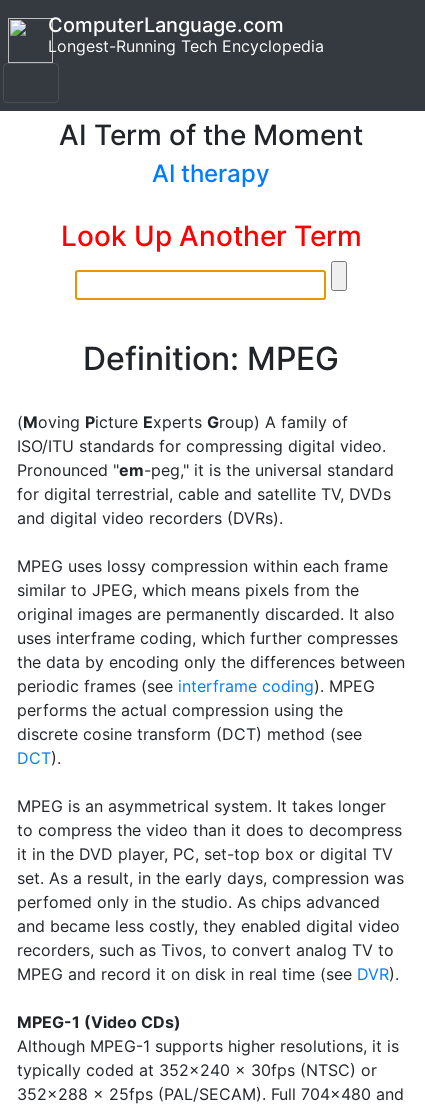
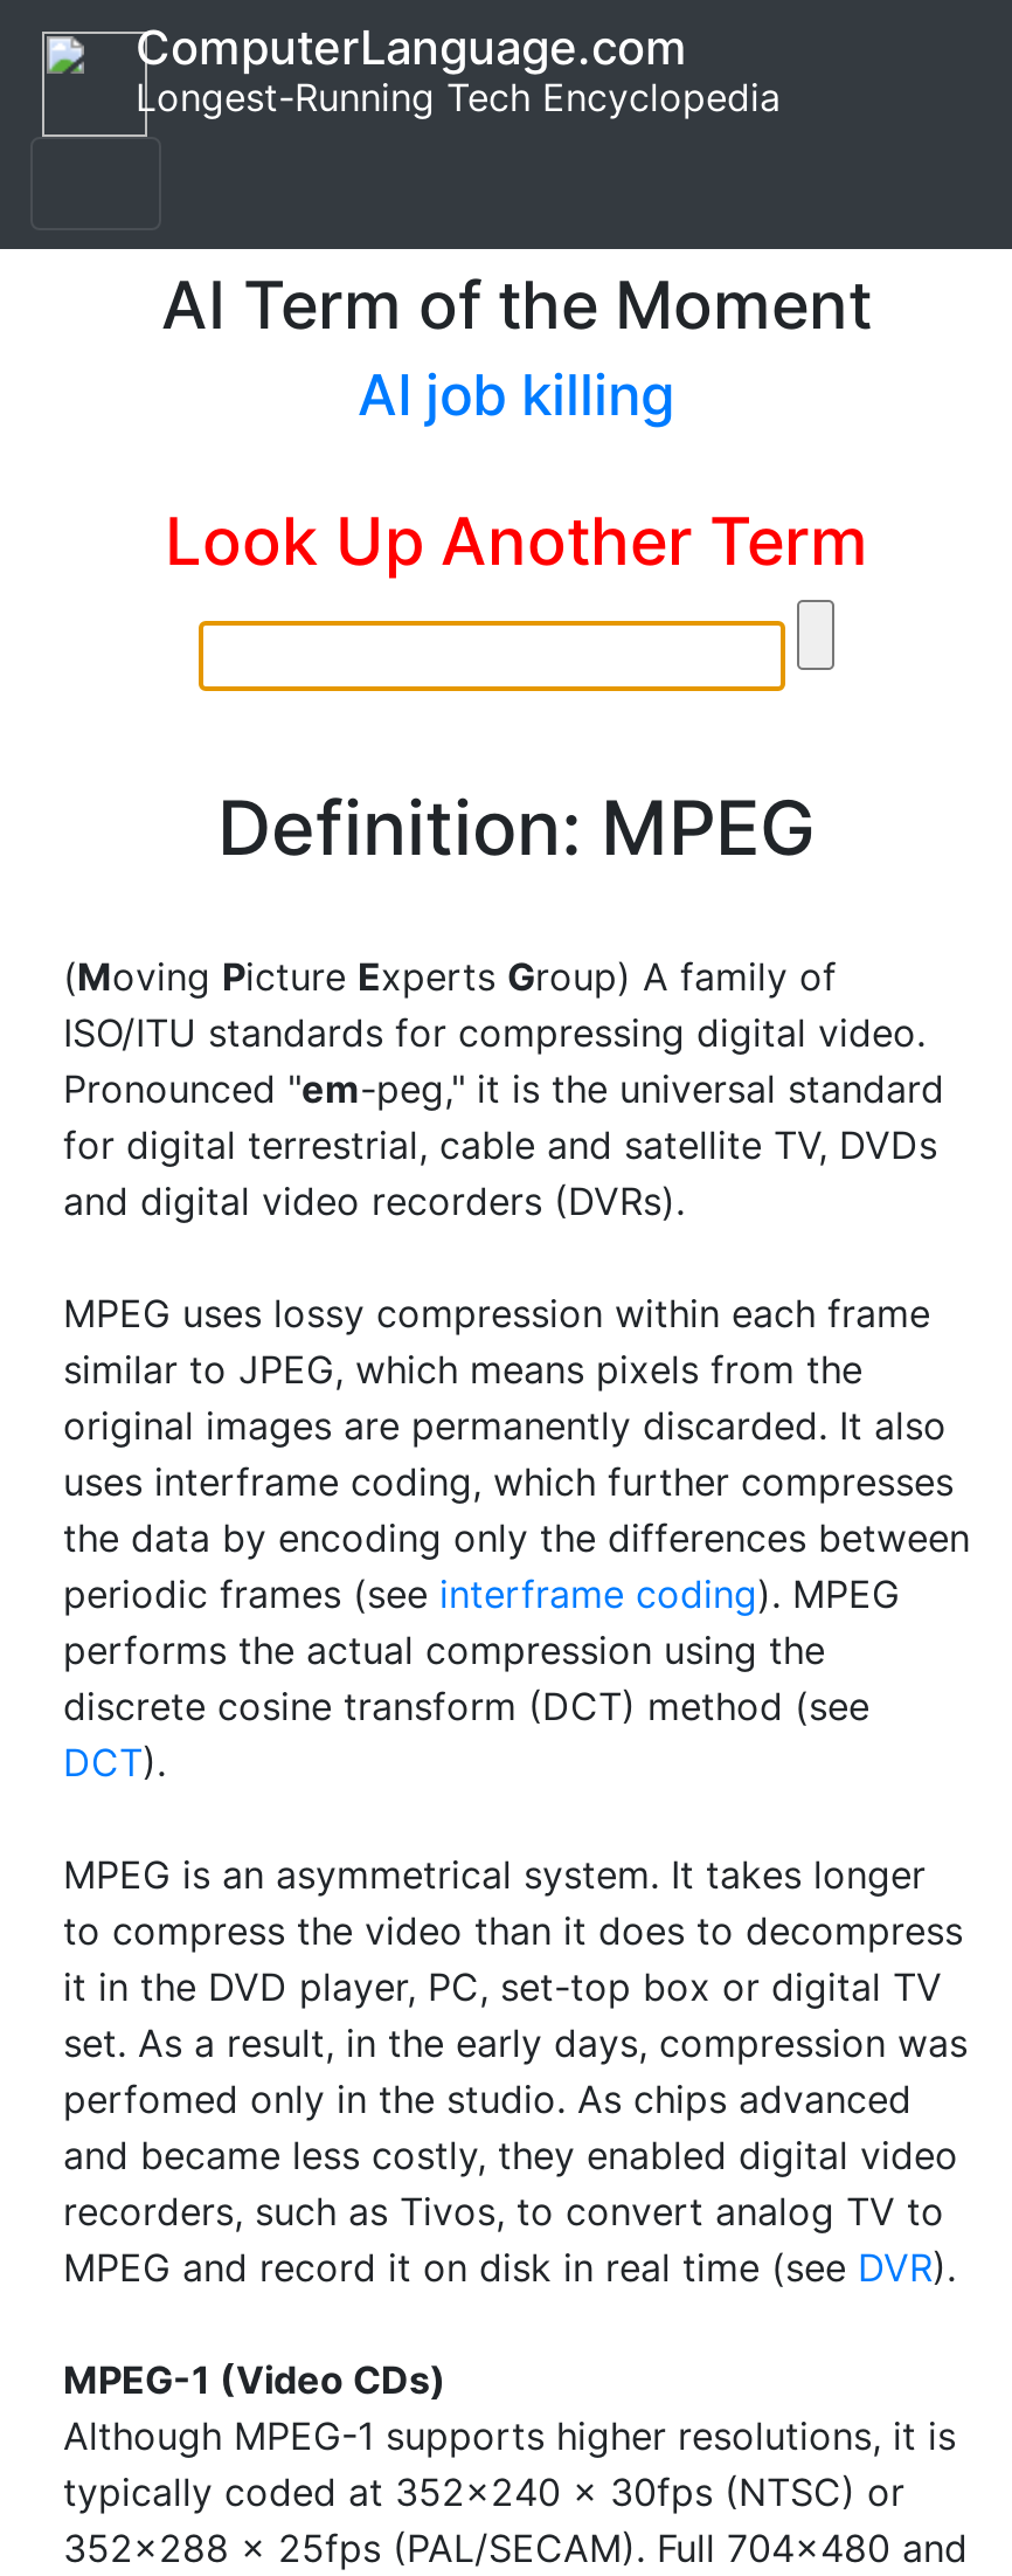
- AI therapy
+ AI job killing
